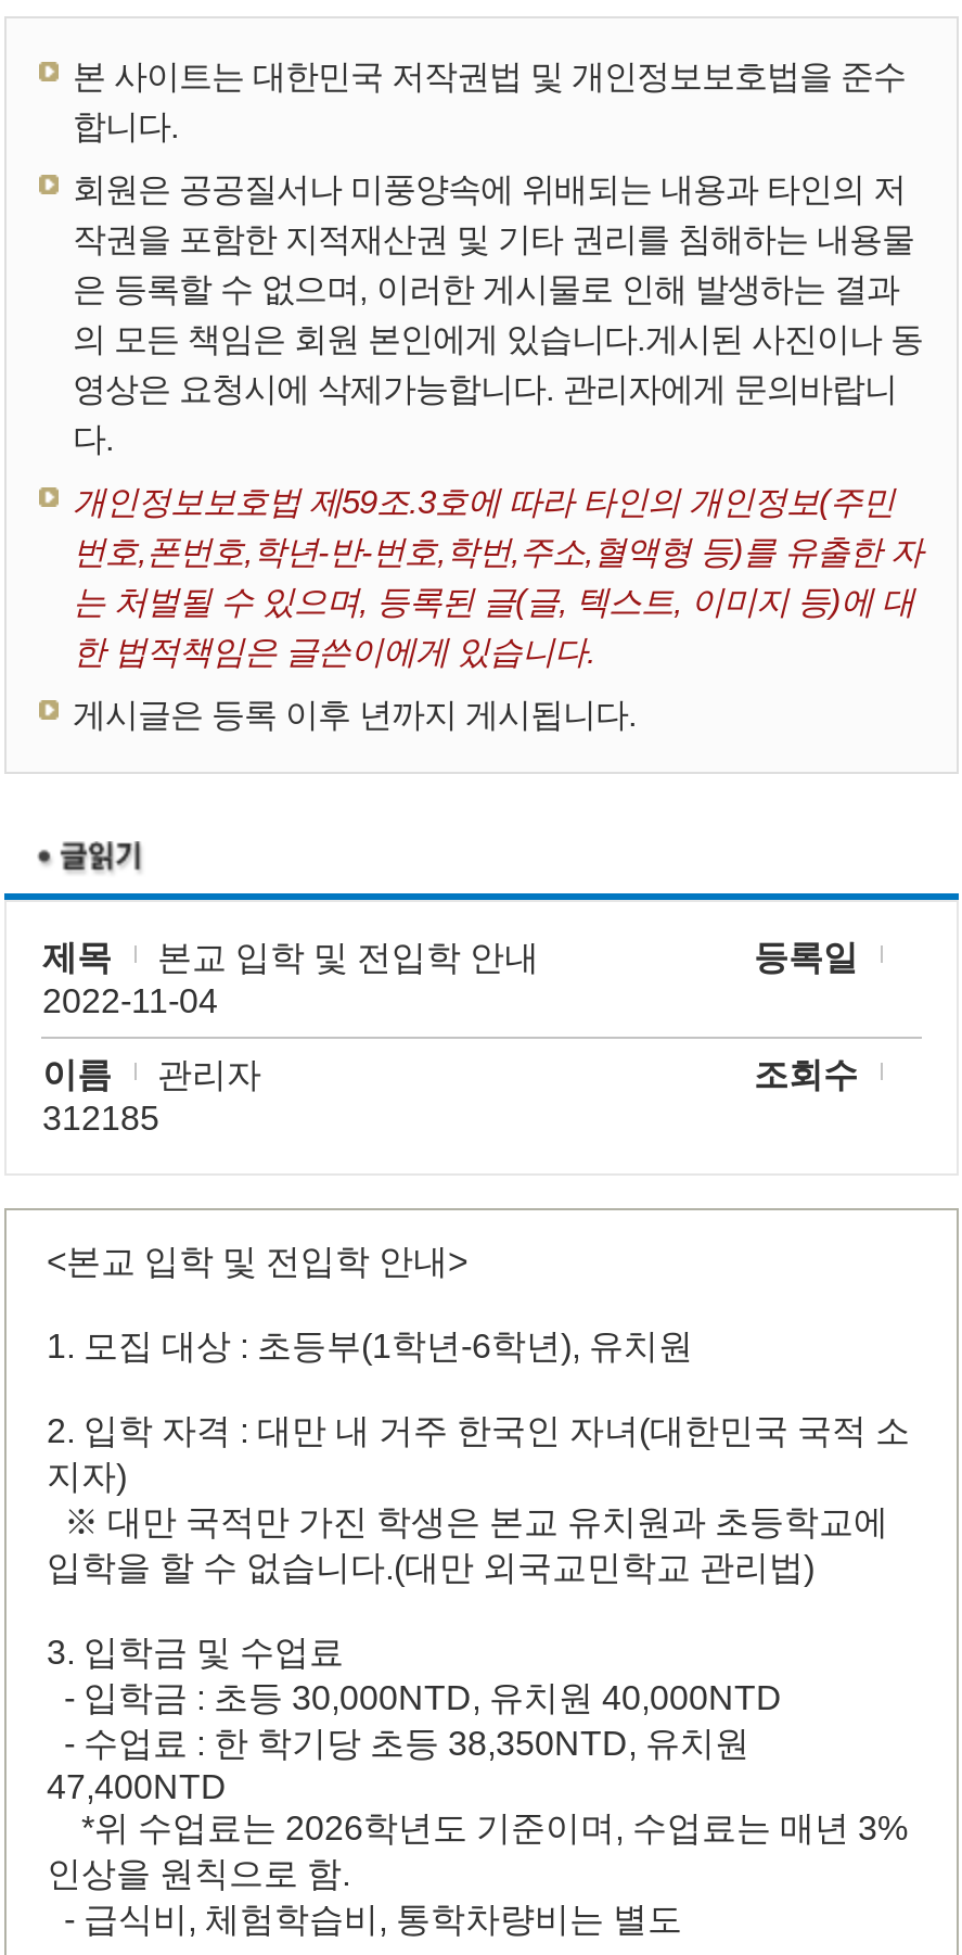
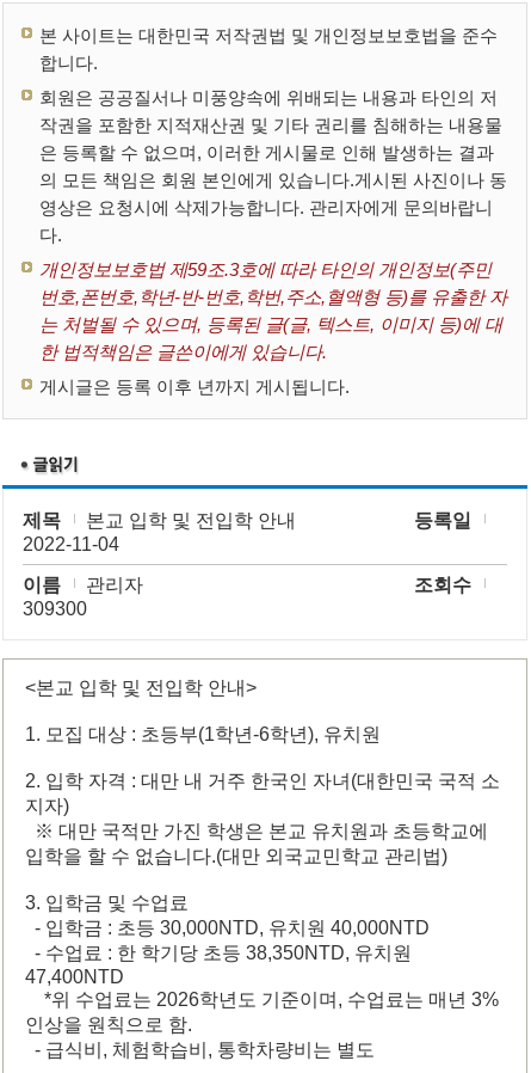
- 312185
+ 309300
